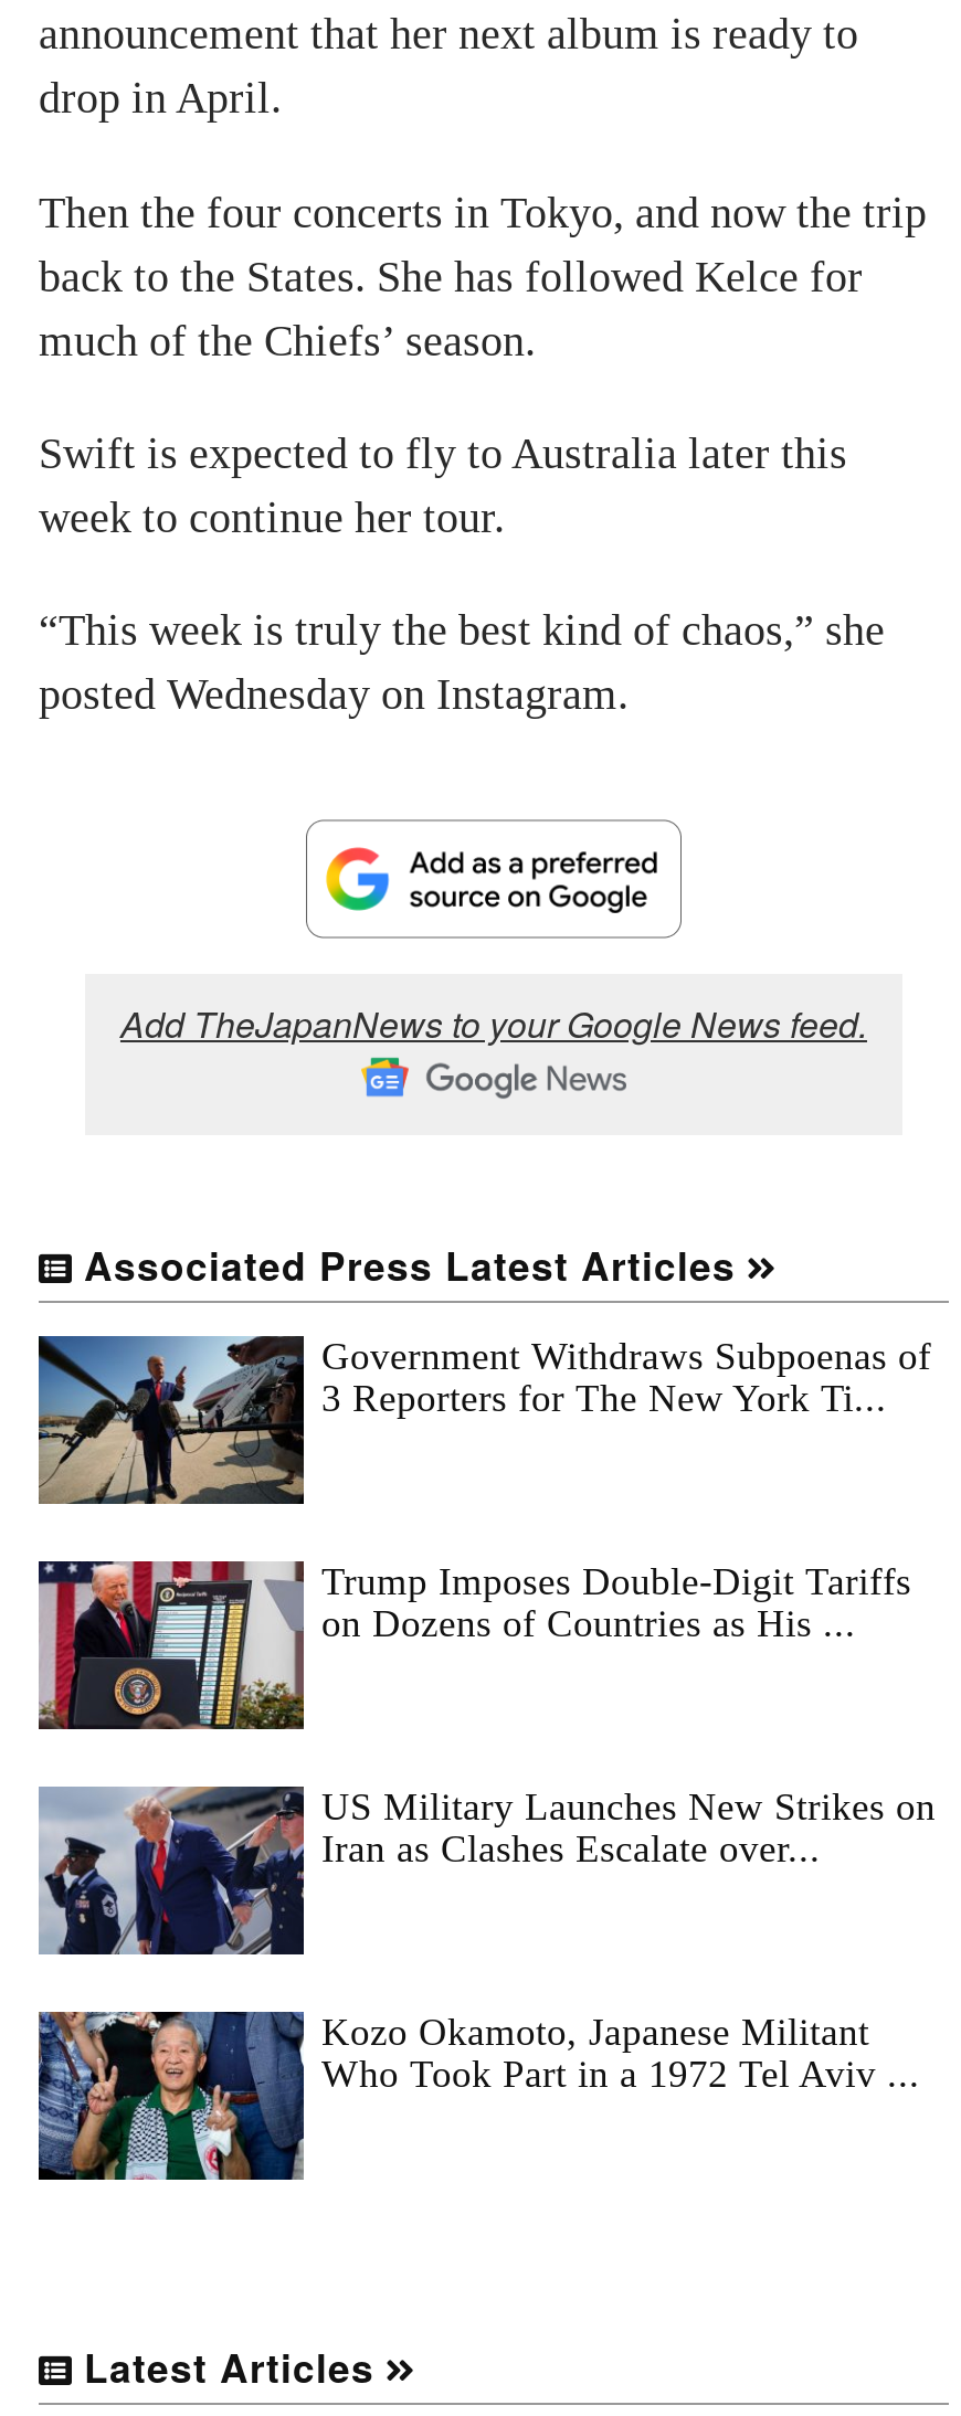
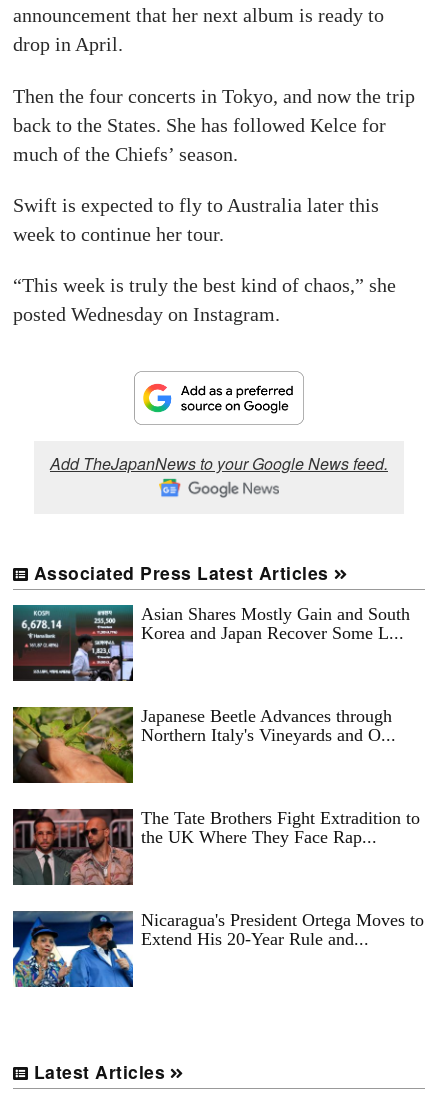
- [image]
- Government Withdraws Subpoenas of
- 3 Reporters for The New York Ti...
+ [image]
+ Asian Shares Mostly Gain and South
+ Korea and Japan Recover Some L...

- [image]
- Trump Imposes Double-Digit Tariffs
- on Dozens of Countries as His ...
+ [image]
+ Japanese Beetle Advances through
+ Northern Italy's Vineyards and O...

- [image]
- US Military Launches New Strikes on
- Iran as Clashes Escalate over...
+ [image]
+ The Tate Brothers Fight Extradition to
+ the UK Where They Face Rap...

- [image]
- Kozo Okamoto, Japanese Militant
- Who Took Part in a 1972 Tel Aviv ...
+ [image]
+ Nicaragua's President Ortega Moves to
+ Extend His 20-Year Rule and...
